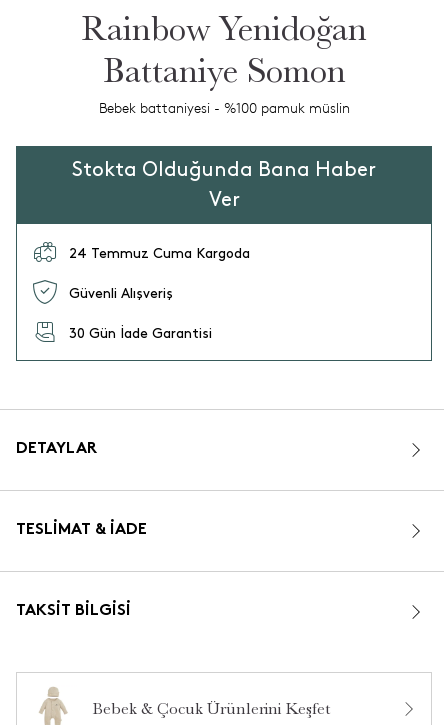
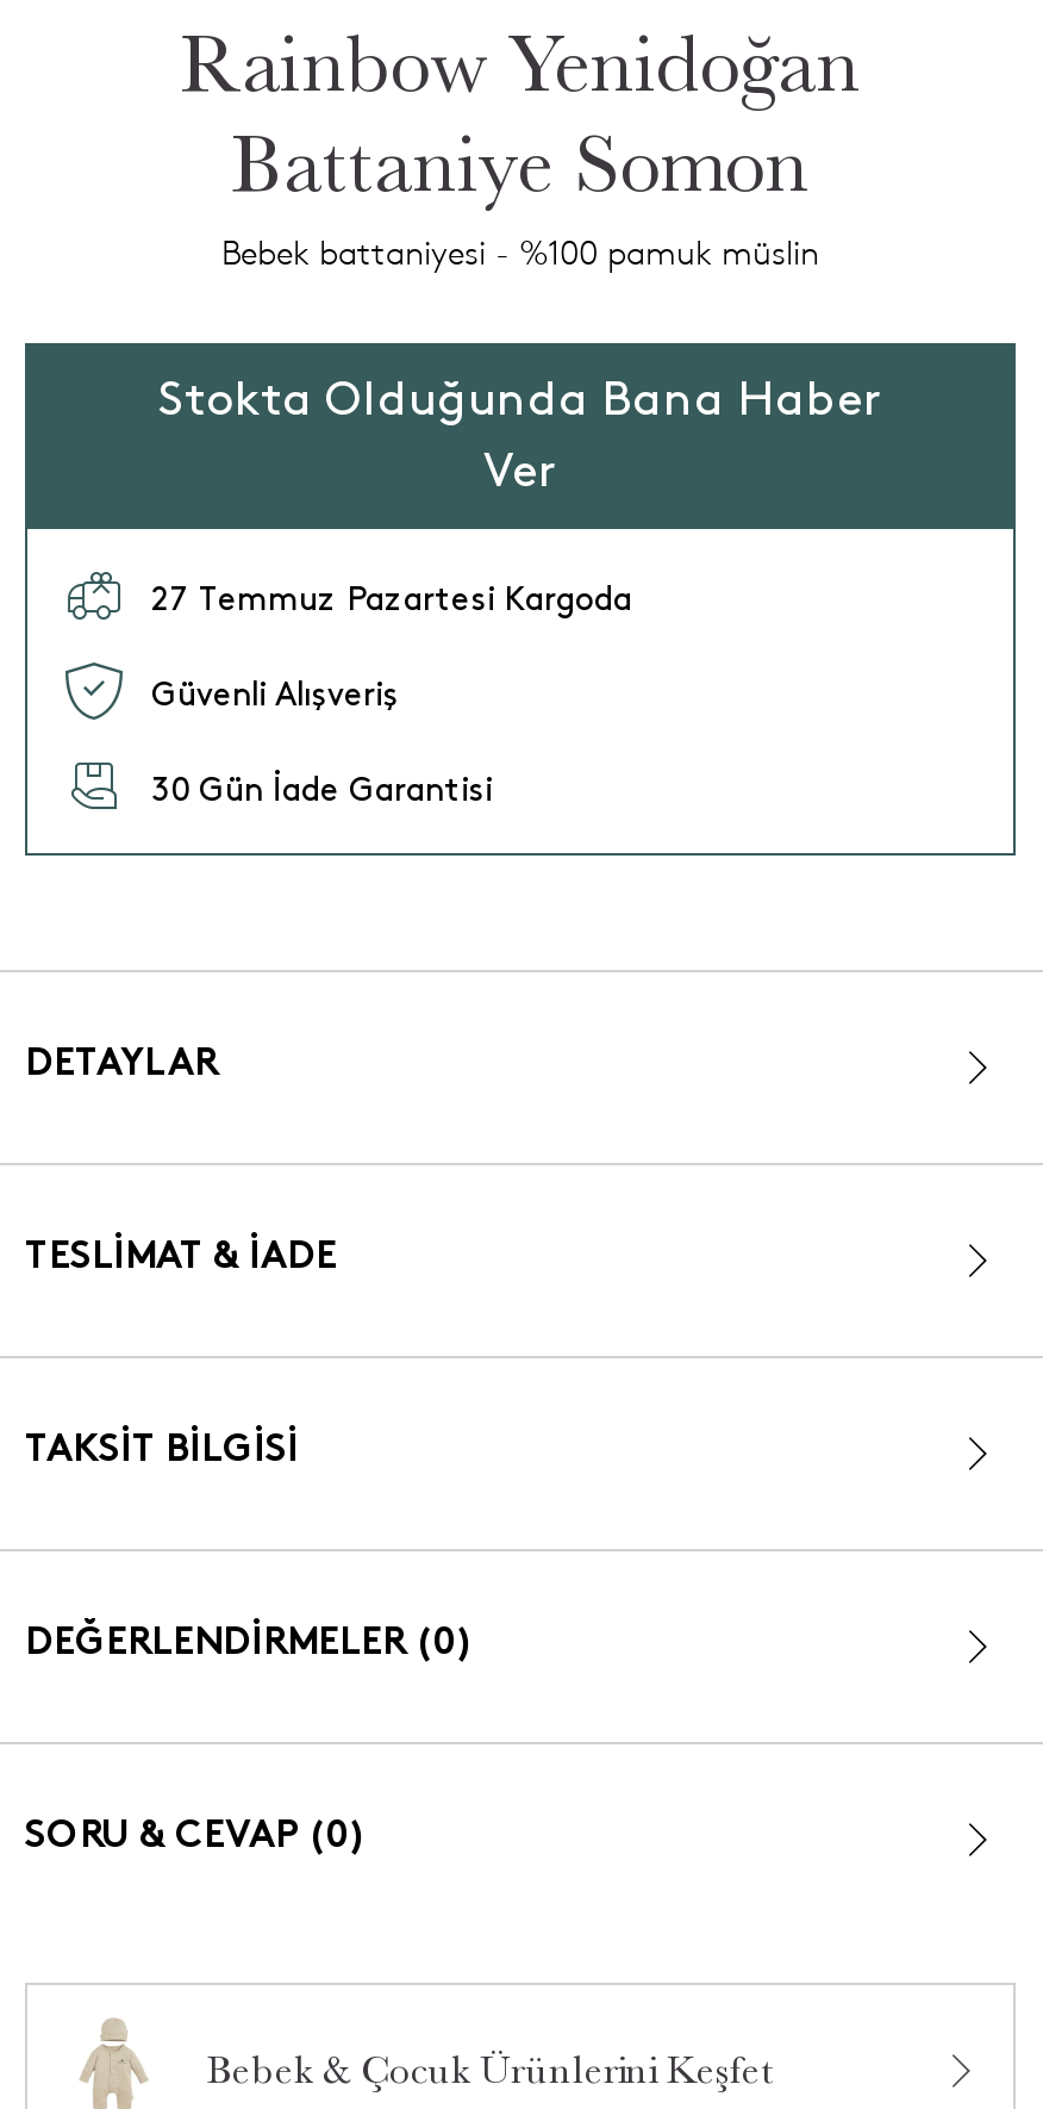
- 24 Temmuz Cuma Kargoda
+ 27 Temmuz Pazartesi Kargoda

+ DEĞERLENDİRMELER (0)

+ SORU & CEVAP (0)
